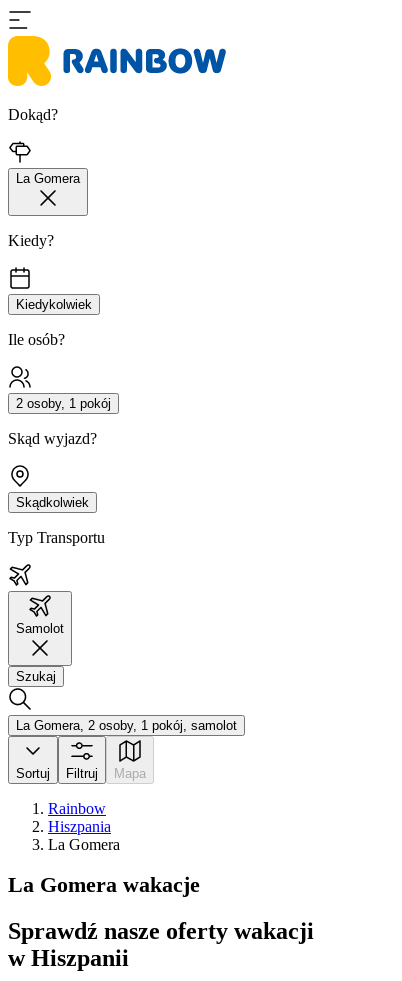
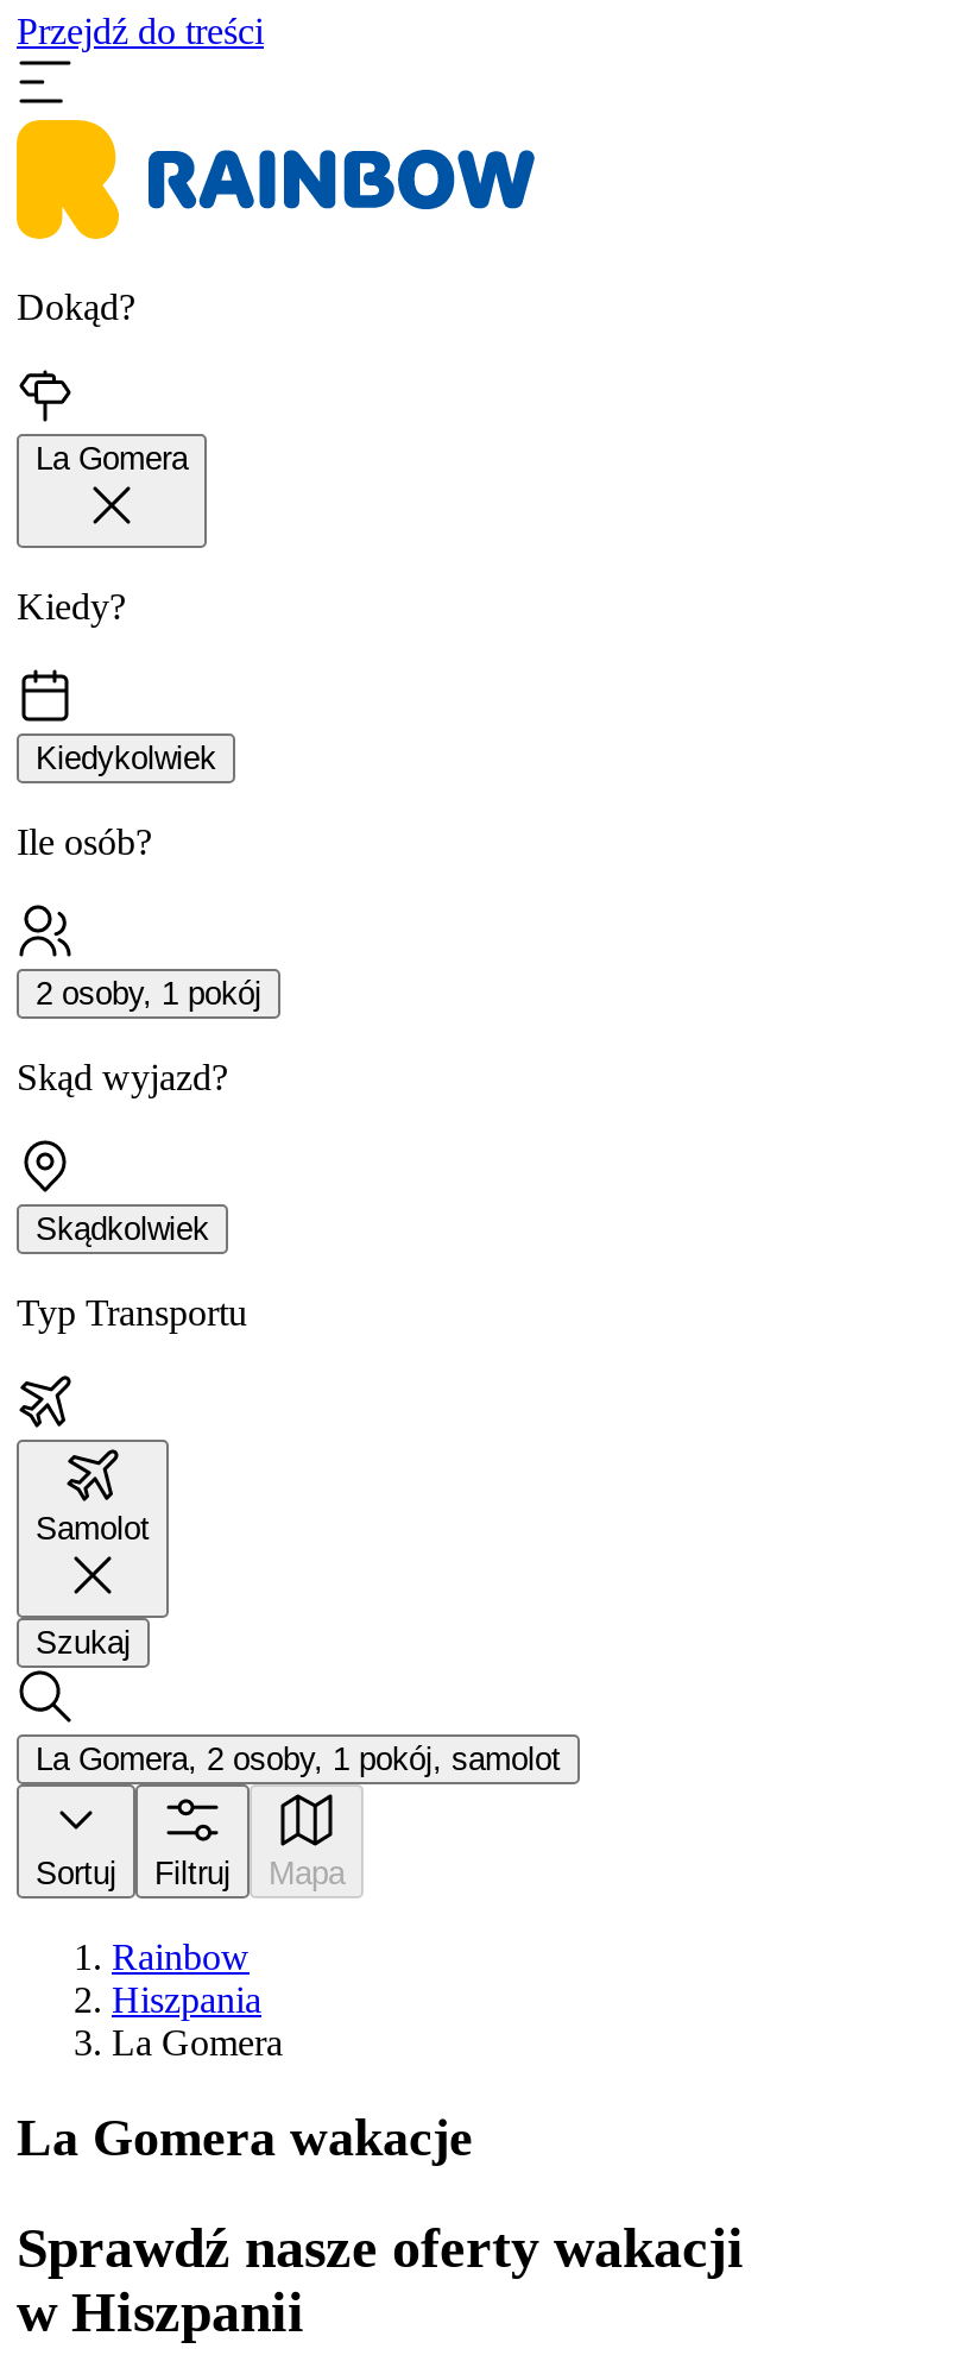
+ Przejdź do treści
